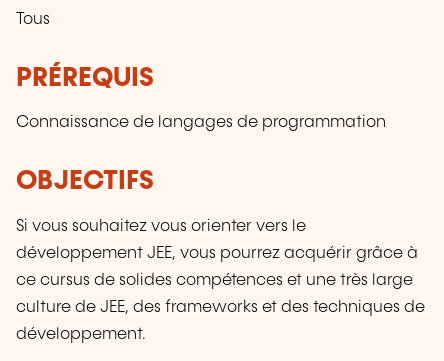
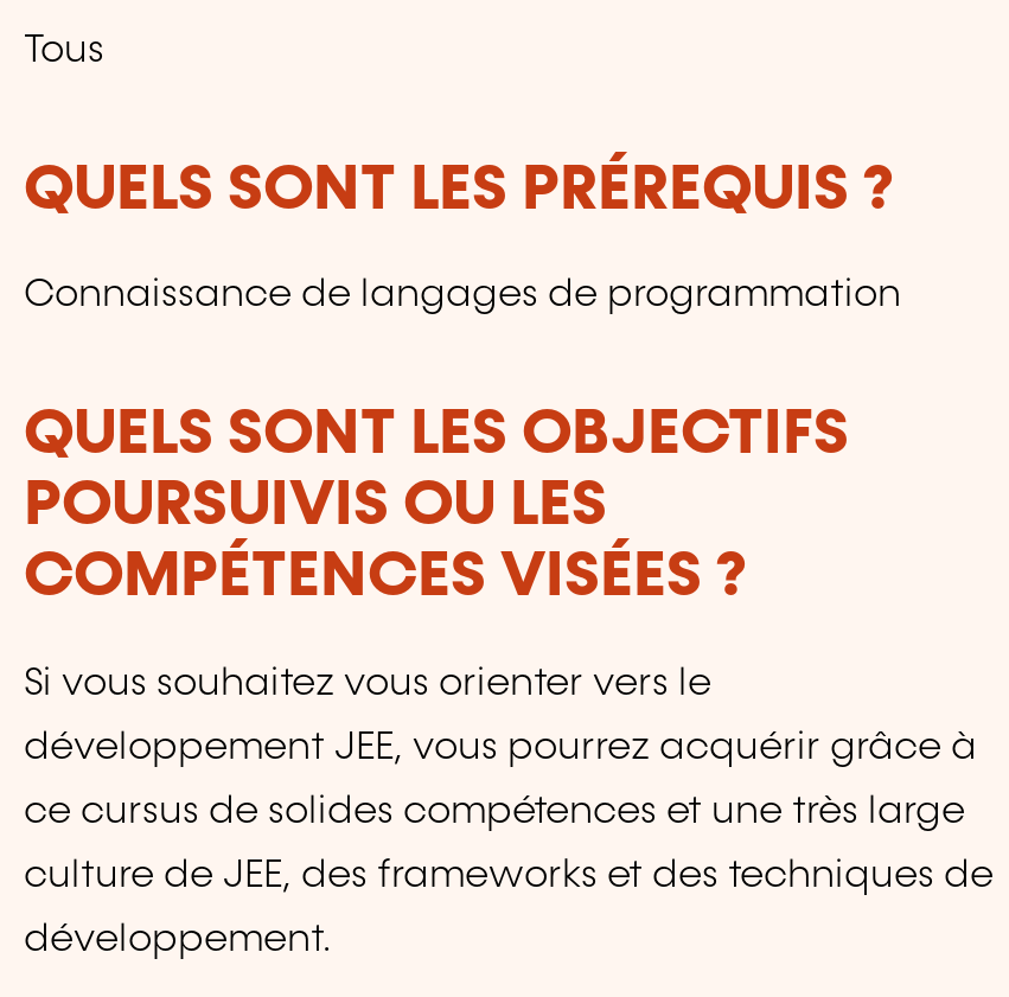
- PRÉREQUIS
+ QUELS SONT LES PRÉREQUIS ?

- OBJECTIFS
+ QUELS SONT LES OBJECTIFS
+ POURSUIVIS OU LES
+ COMPÉTENCES VISÉES ?
